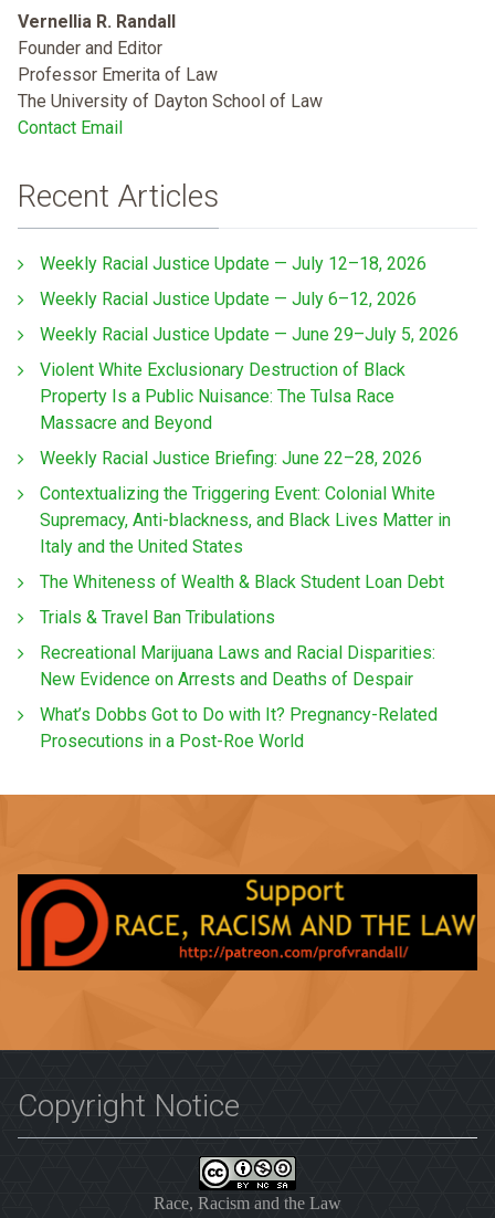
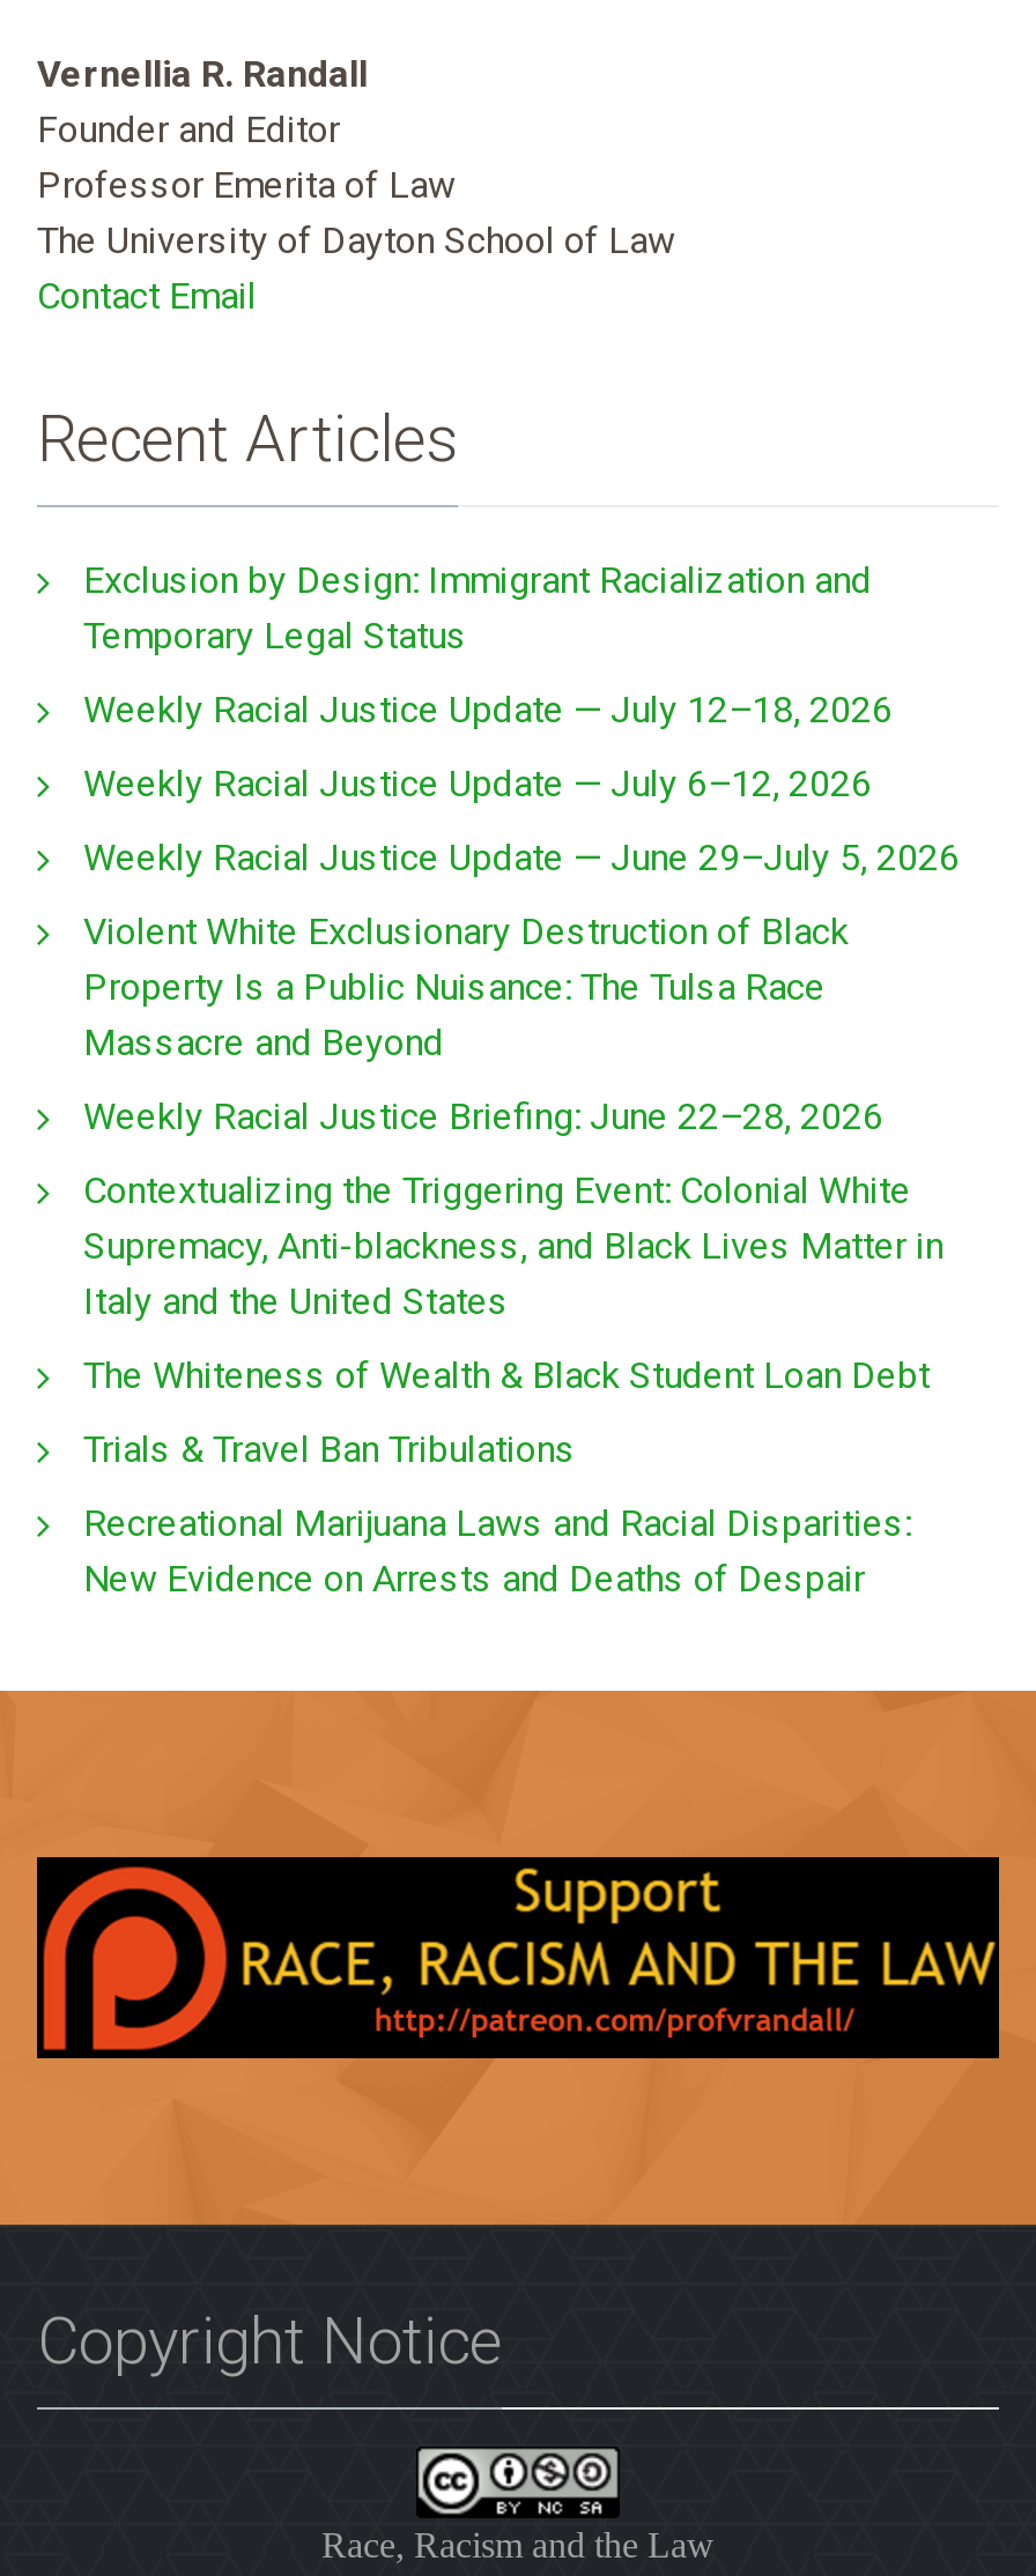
+ Exclusion by Design: Immigrant Racialization and
+ Temporary Legal Status

moved down: Weekly Racial Justice Update — July 12–18, 2026 | Weekly Racial Justice Update — July 6–12, 2026 | Weekly Racial Justice Update — June 29–July 5, 2026 | ... | Recreational Marijuana Laws and Racial Disparities: | New Evidence on Arrests and Deaths of Despair

- What’s Dobbs Got to Do with It? Pregnancy-Related
- Prosecutions in a Post-Roe World
